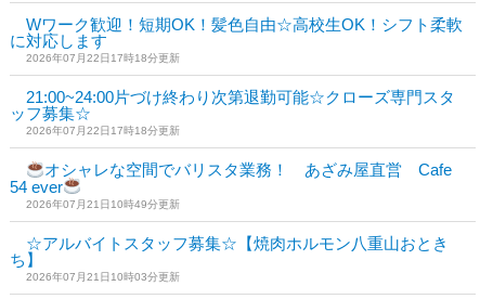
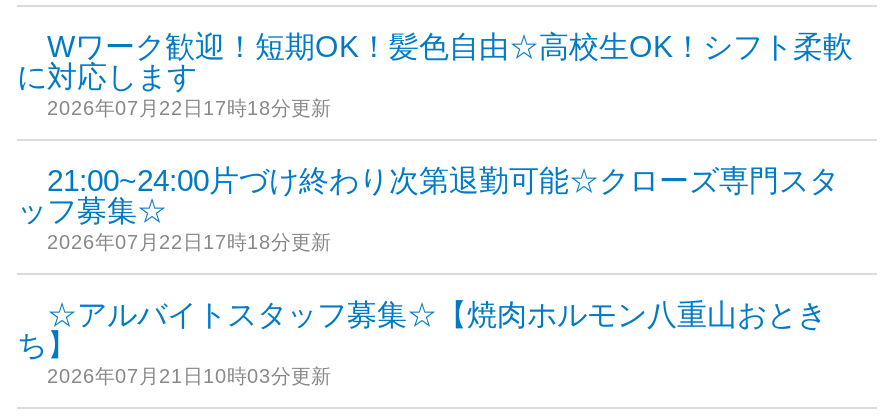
- オシャレな空間でバリスタ業務！ あざみ屋直営 Cafe
- 54 ever
- 2026年07月21日10時49分更新
